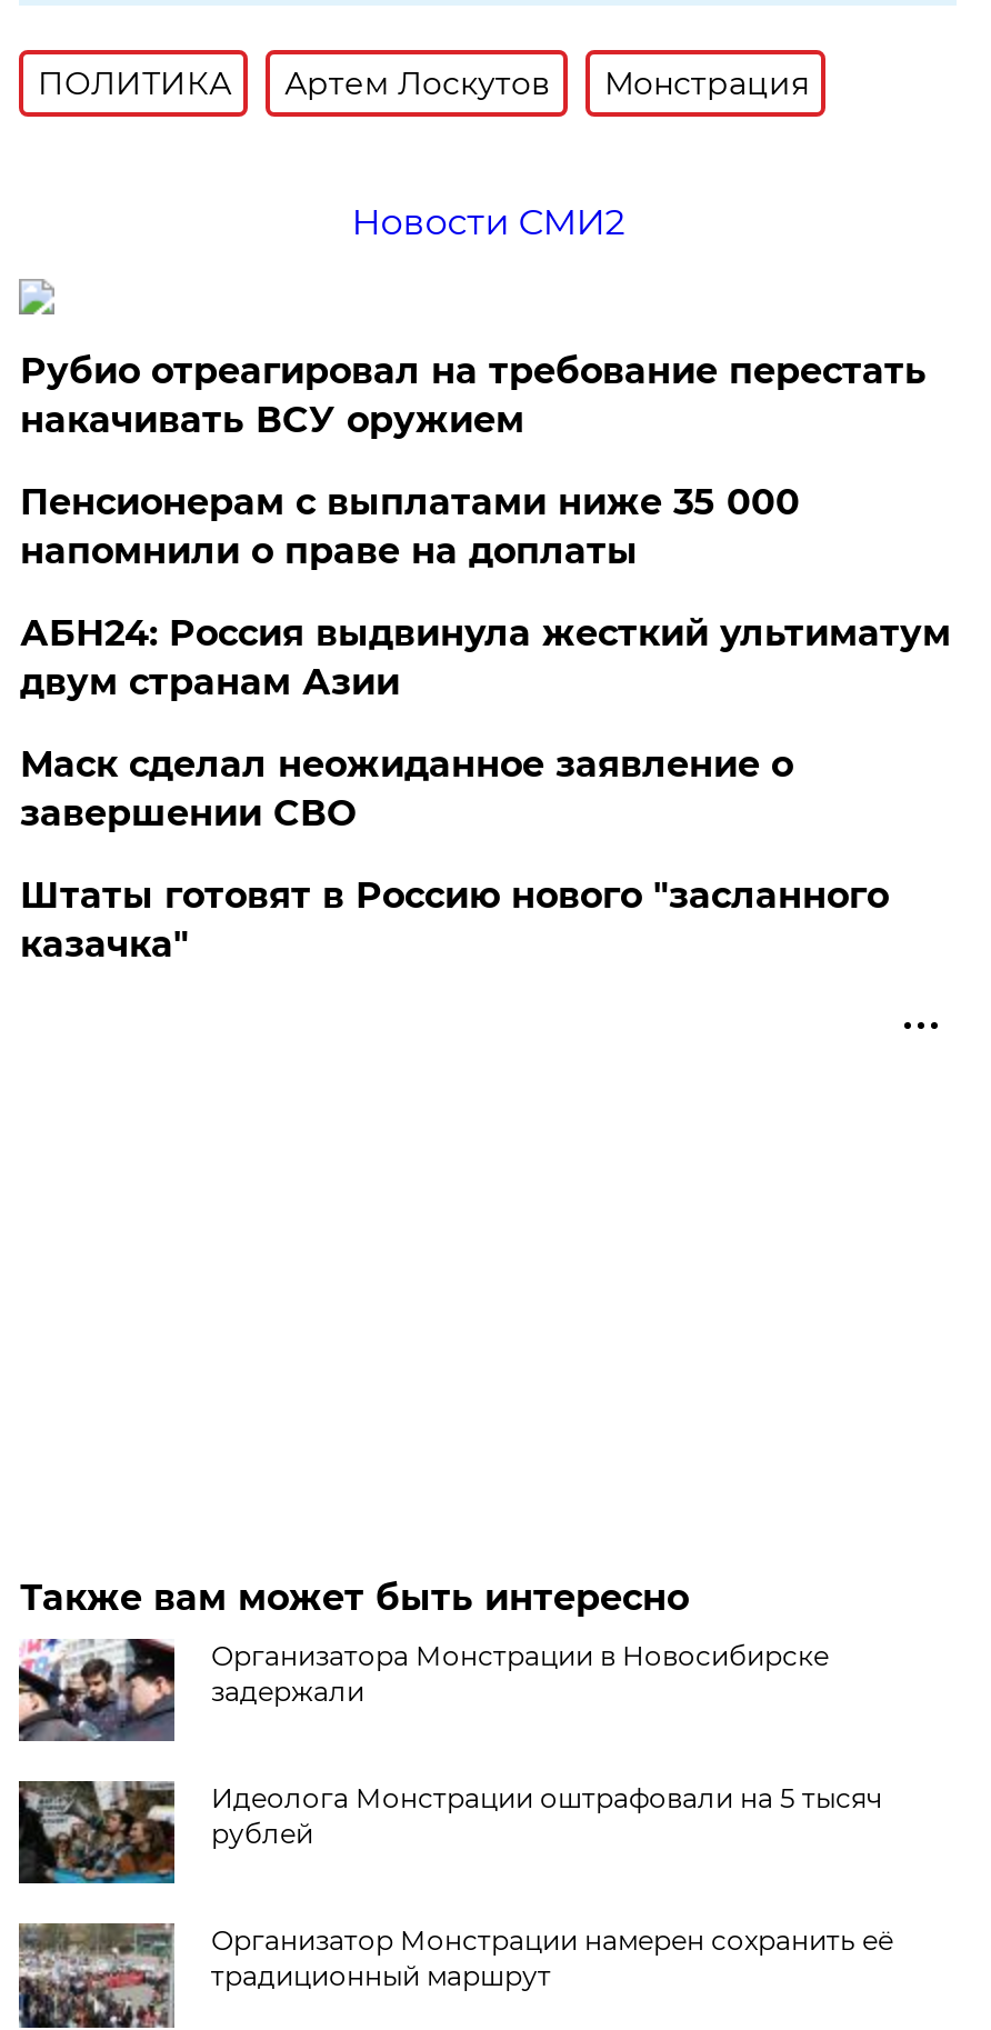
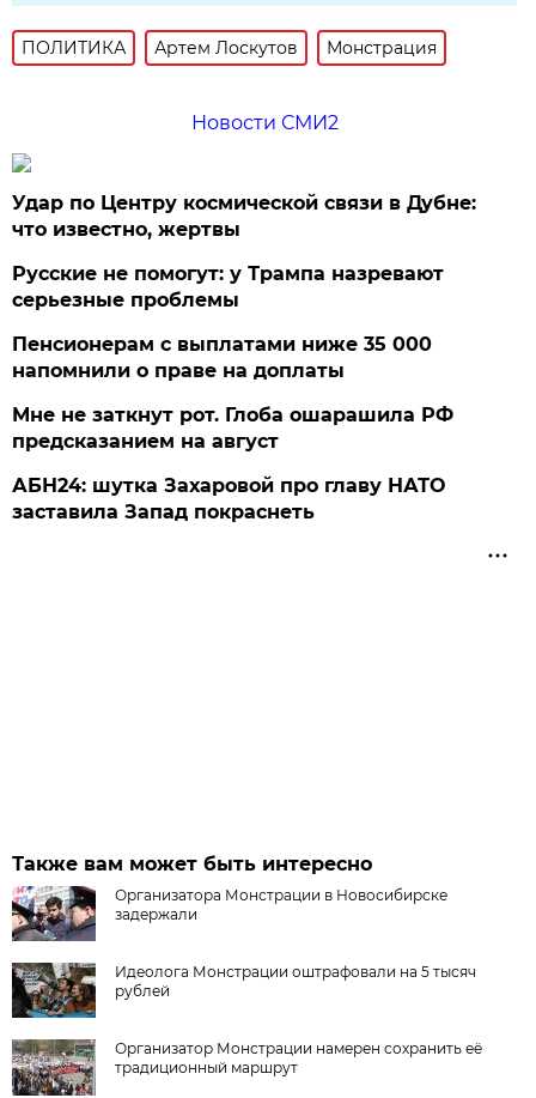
- Рубио отреагировал на требование перестать
- накачивать ВСУ оружием
+ Удар по Центру космической связи в Дубне:
+ что известно, жертвы
+ Русские не помогут: у Трампа назревают
+ серьезные проблемы

moved down: Пенсионерам с выплатами ниже 35 000 | напомнили о праве на доплаты

- АБН24: Россия выдвинула жесткий ультиматум
- двум странам Азии
- Маск сделал неожиданное заявление о
- завершении СВО
- Штаты готовят в Россию нового "засланного
- казачка"
+ Мне не заткнут рот. Глоба ошарашила РФ
+ предсказанием на август
+ АБН24: шутка Захаровой про главу НАТО
+ заставила Запад покраснеть
